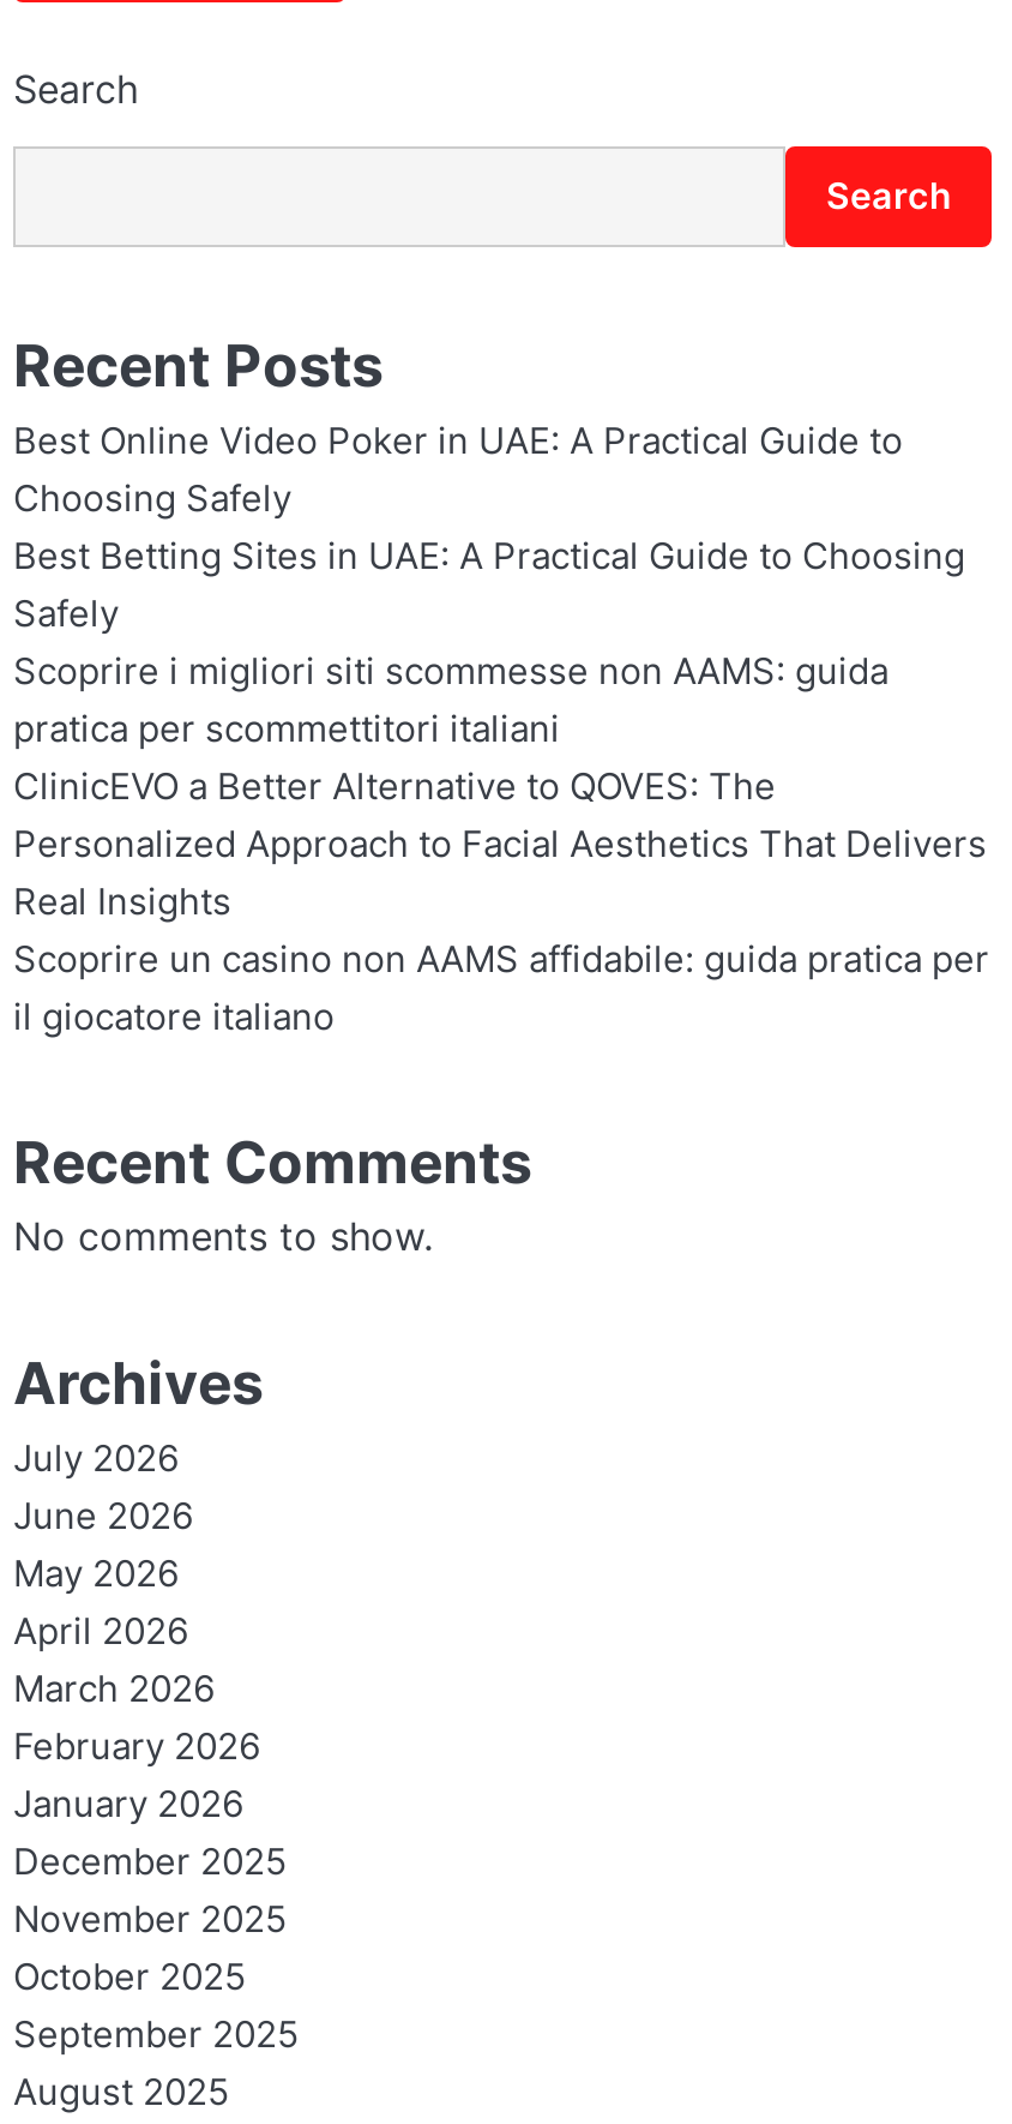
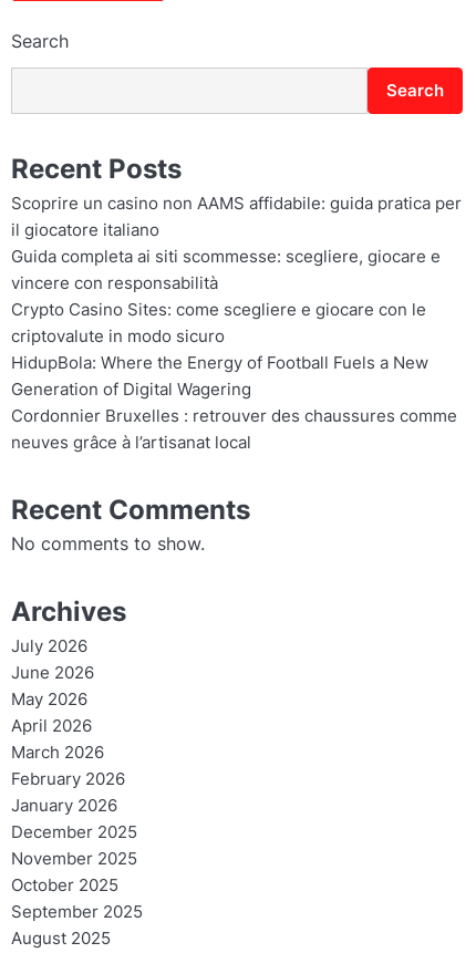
- Best Online Video Poker in UAE: A Practical Guide to
- Choosing Safely
- Best Betting Sites in UAE: A Practical Guide to Choosing
- Safely
- Scoprire i migliori siti scommesse non AAMS: guida
- pratica per scommettitori italiani
- ClinicEVO a Better Alternative to QOVES: The
- Personalized Approach to Facial Aesthetics That Delivers
- Real Insights

moved up: Scoprire un casino non AAMS affidabile: guida pratica per | il giocatore italiano

+ Guida completa ai siti scommesse: scegliere, giocare e
+ vincere con responsabilità
+ Crypto Casino Sites: come scegliere e giocare con le
+ criptovalute in modo sicuro
+ HidupBola: Where the Energy of Football Fuels a New
+ Generation of Digital Wagering
+ Cordonnier Bruxelles : retrouver des chaussures comme
+ neuves grâce à l’artisanat local
